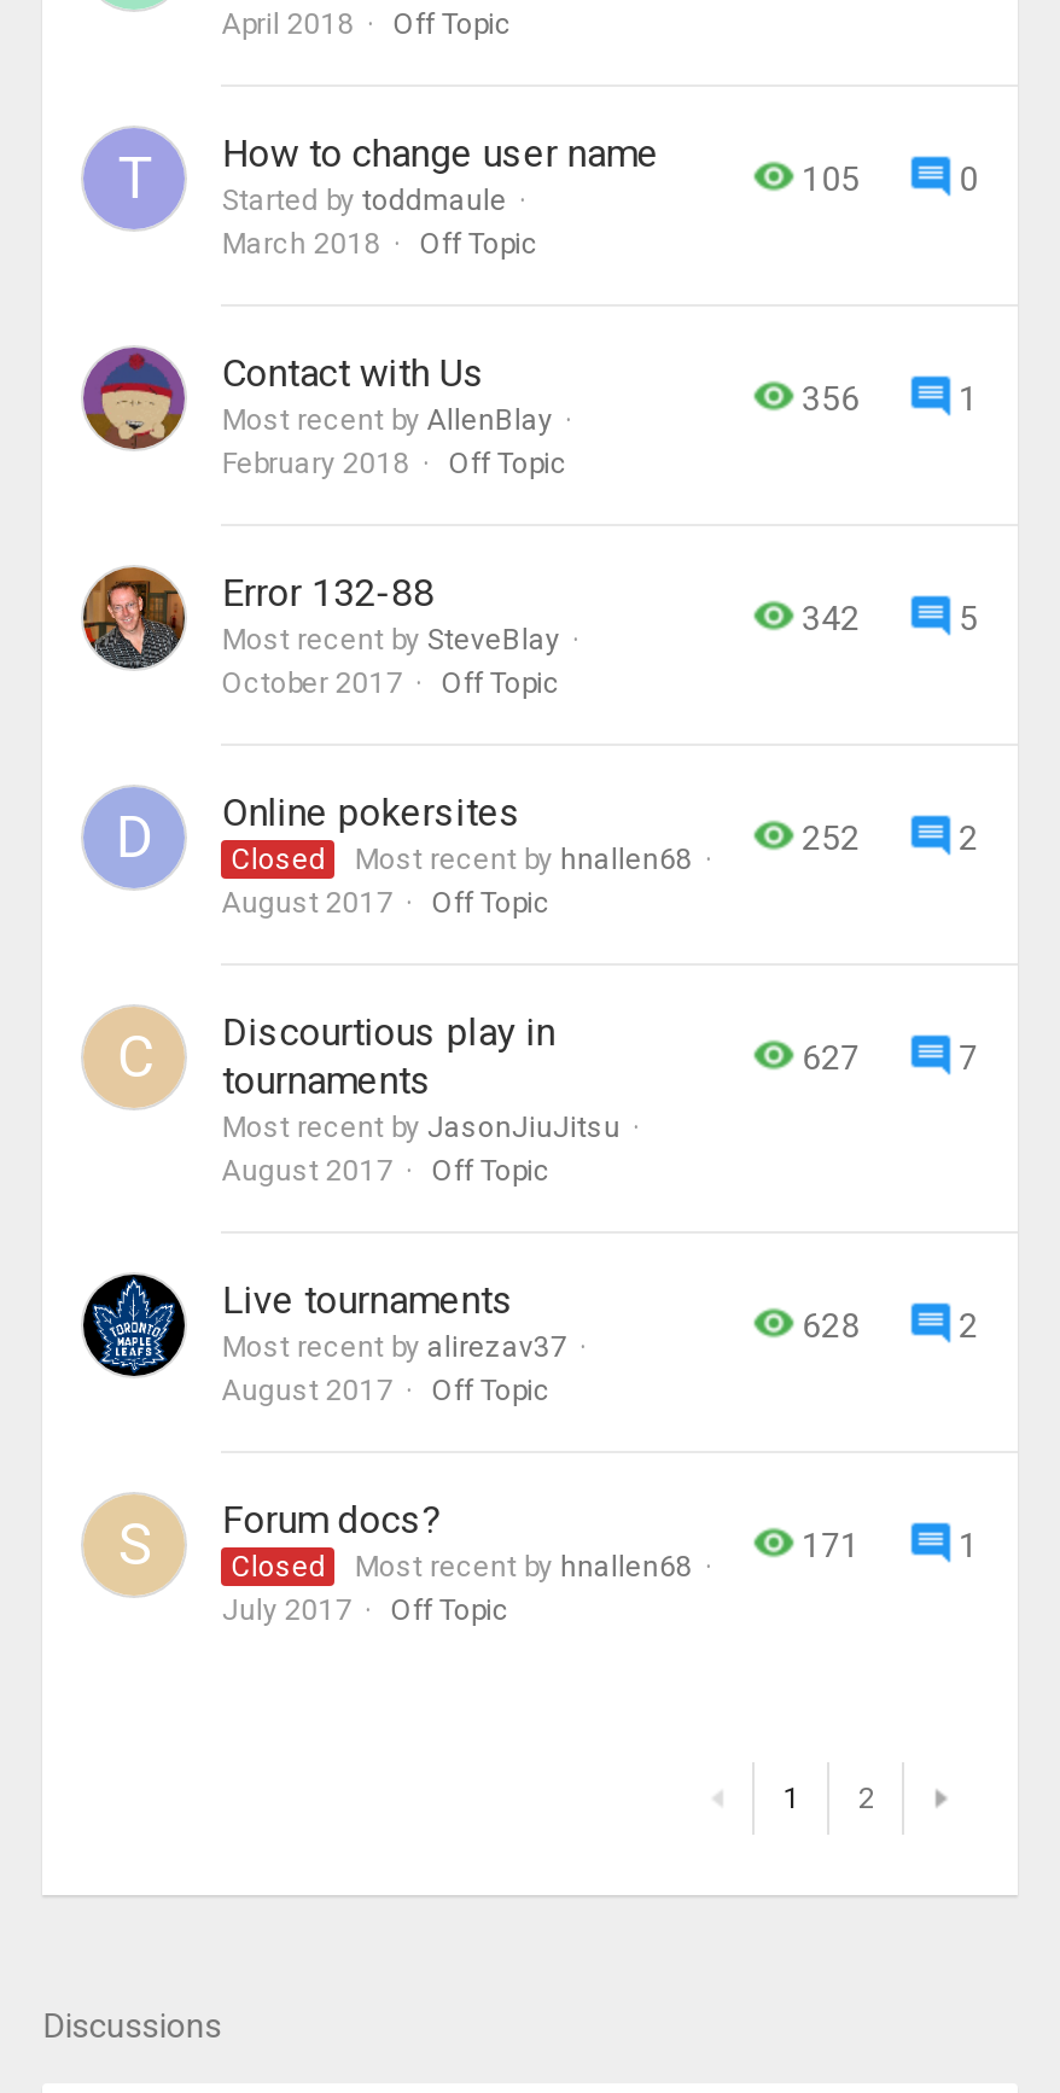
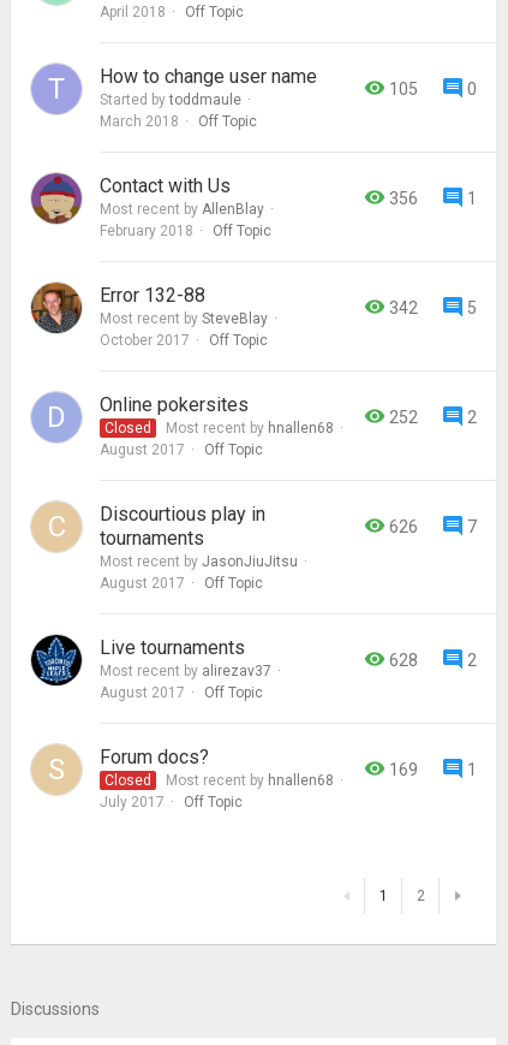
- 627
+ 626

- 171
+ 169
